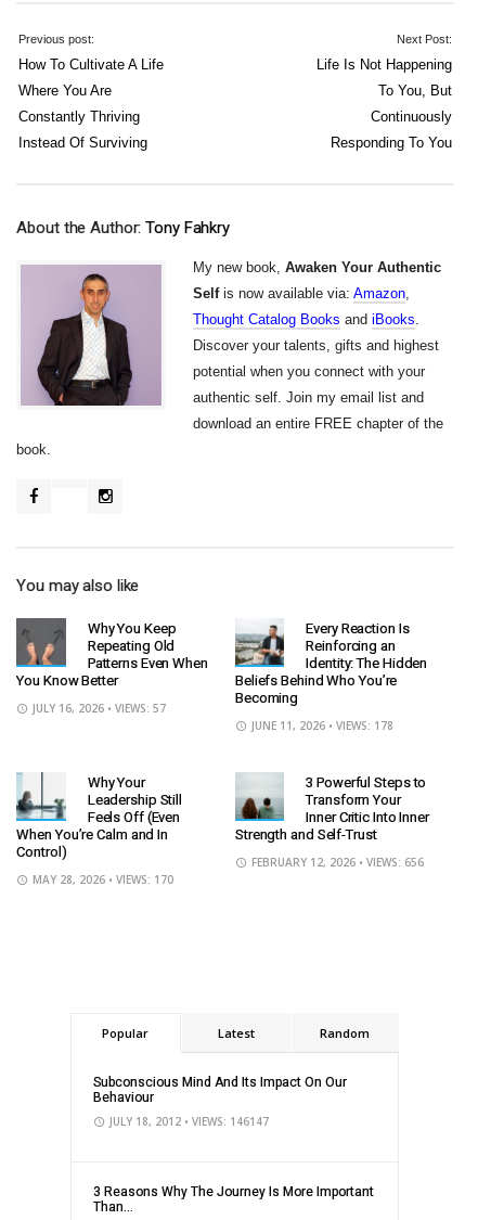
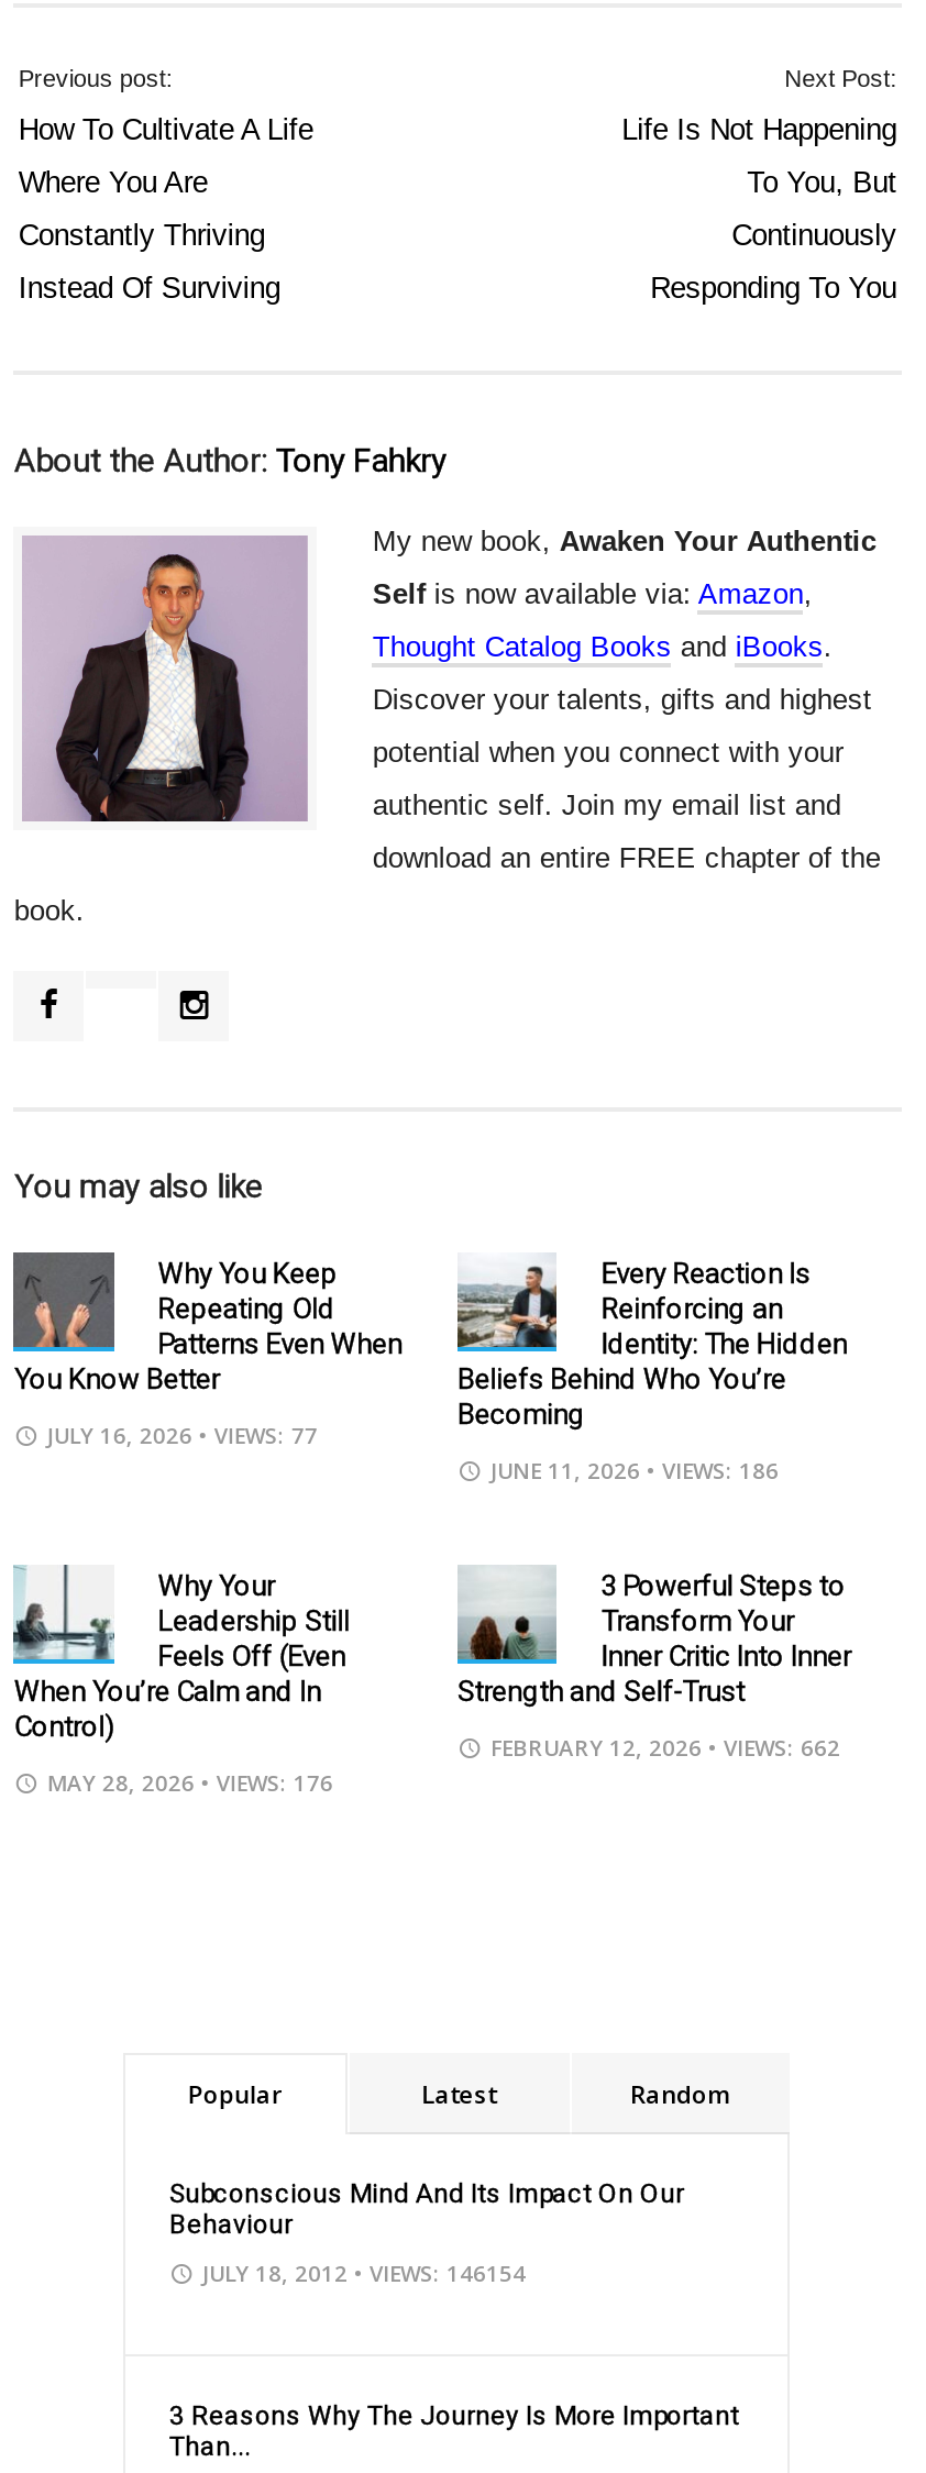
- JULY 16, 2026 • VIEWS: 57
+ JULY 16, 2026 • VIEWS: 77

- JUNE 11, 2026 • VIEWS: 178
+ JUNE 11, 2026 • VIEWS: 186

- FEBRUARY 12, 2026 • VIEWS: 656
+ FEBRUARY 12, 2026 • VIEWS: 662

- MAY 28, 2026 • VIEWS: 170
+ MAY 28, 2026 • VIEWS: 176

- JULY 18, 2012 • VIEWS: 146147
+ JULY 18, 2012 • VIEWS: 146154
